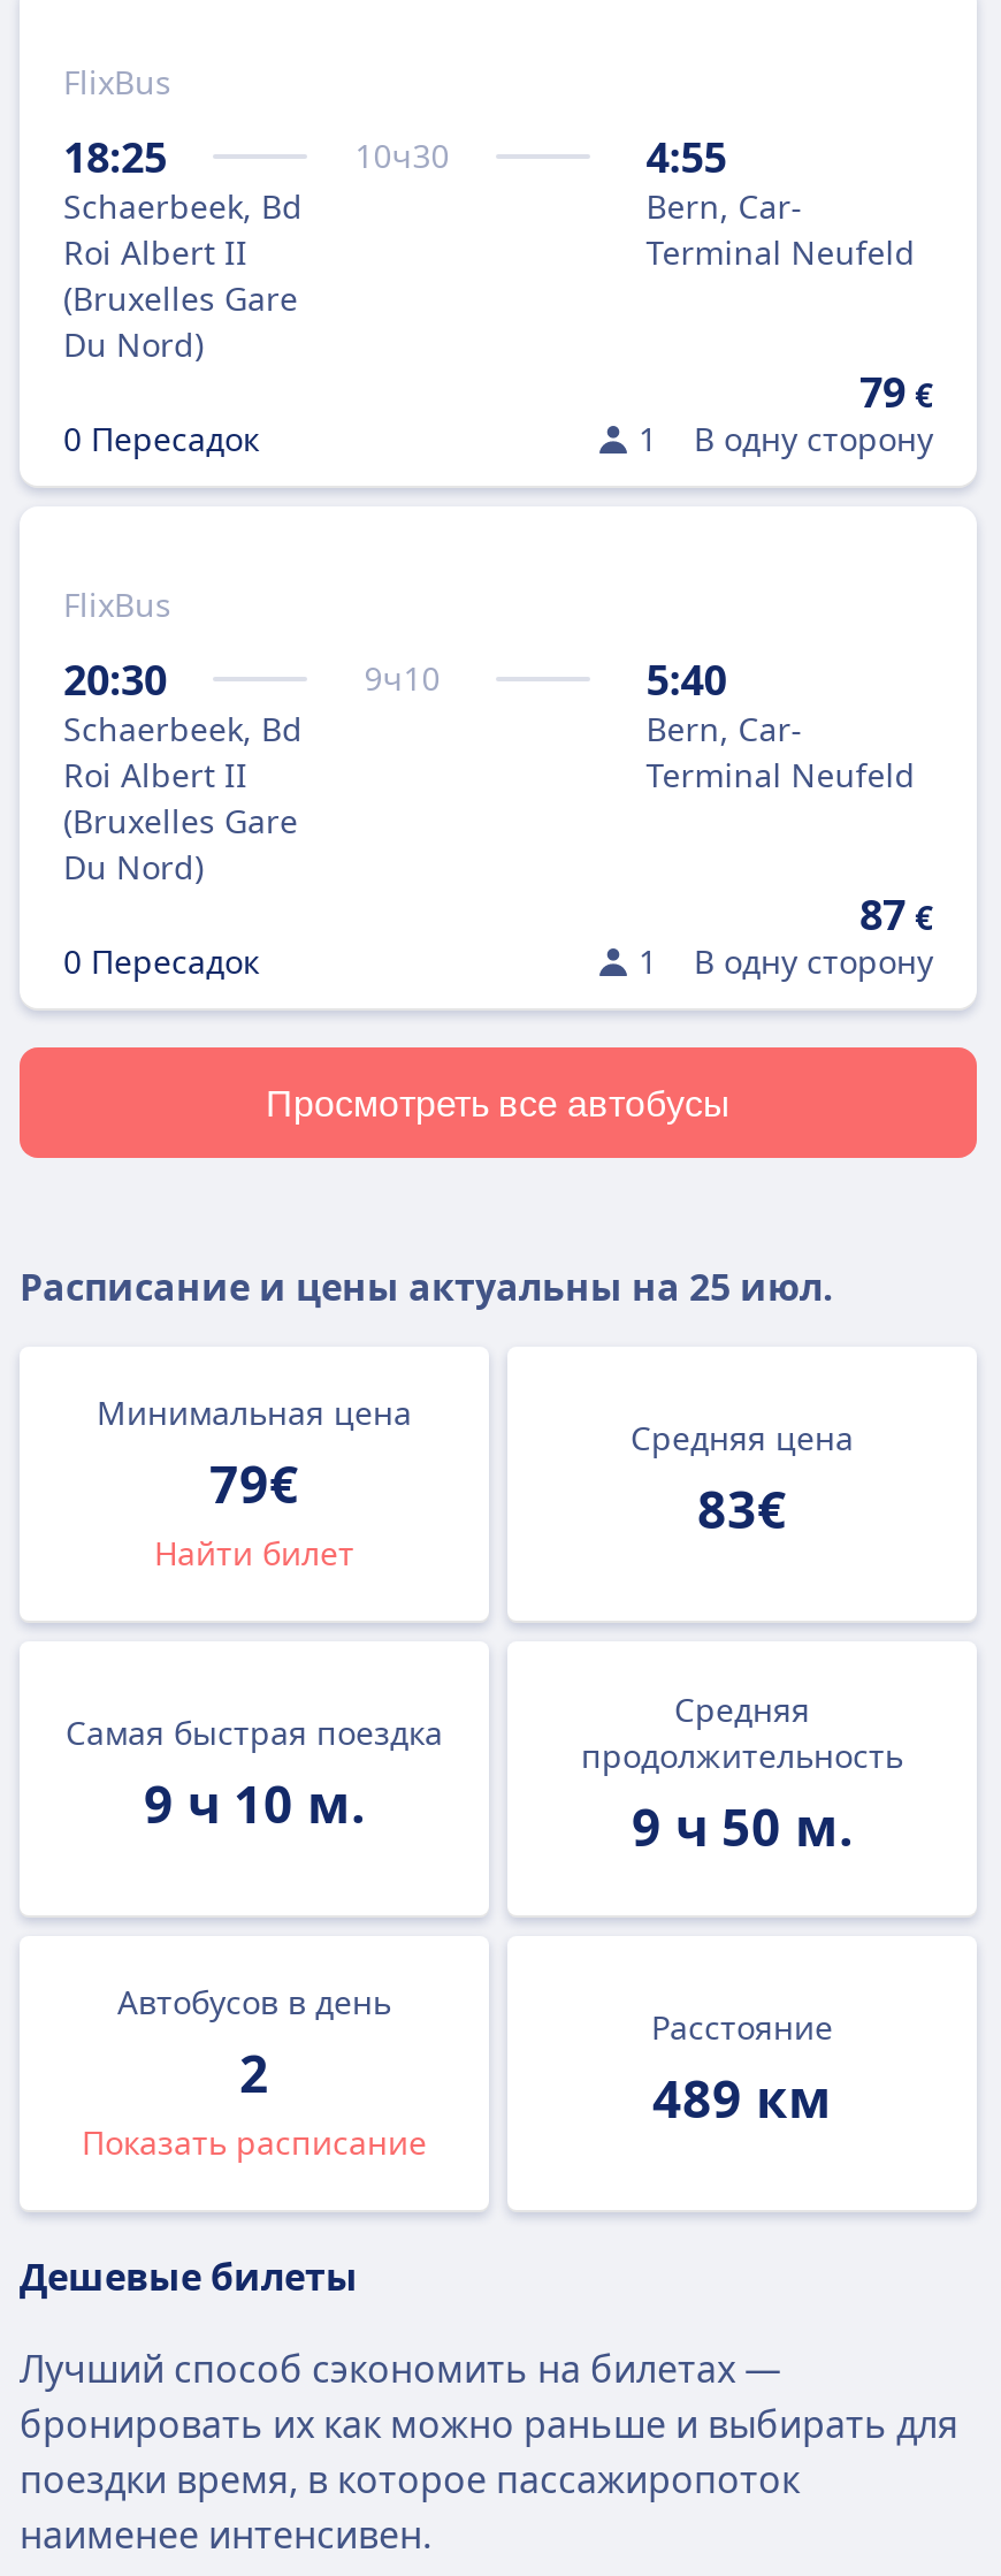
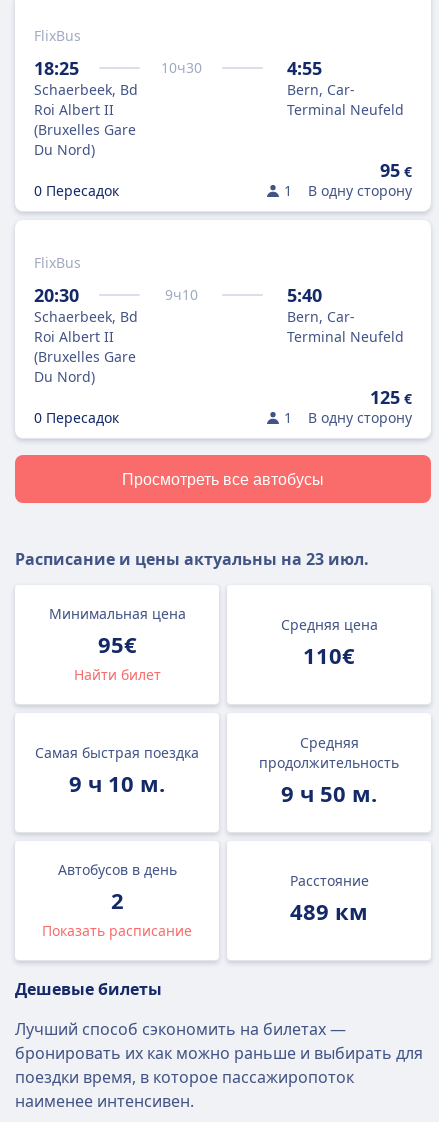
- 79 €
+ 95 €

- 87 €
+ 125 €

- Расписание и цены актуальны на 25 июл.
+ Расписание и цены актуальны на 23 июл.

- 79€
+ 95€

- 83€
+ 110€
